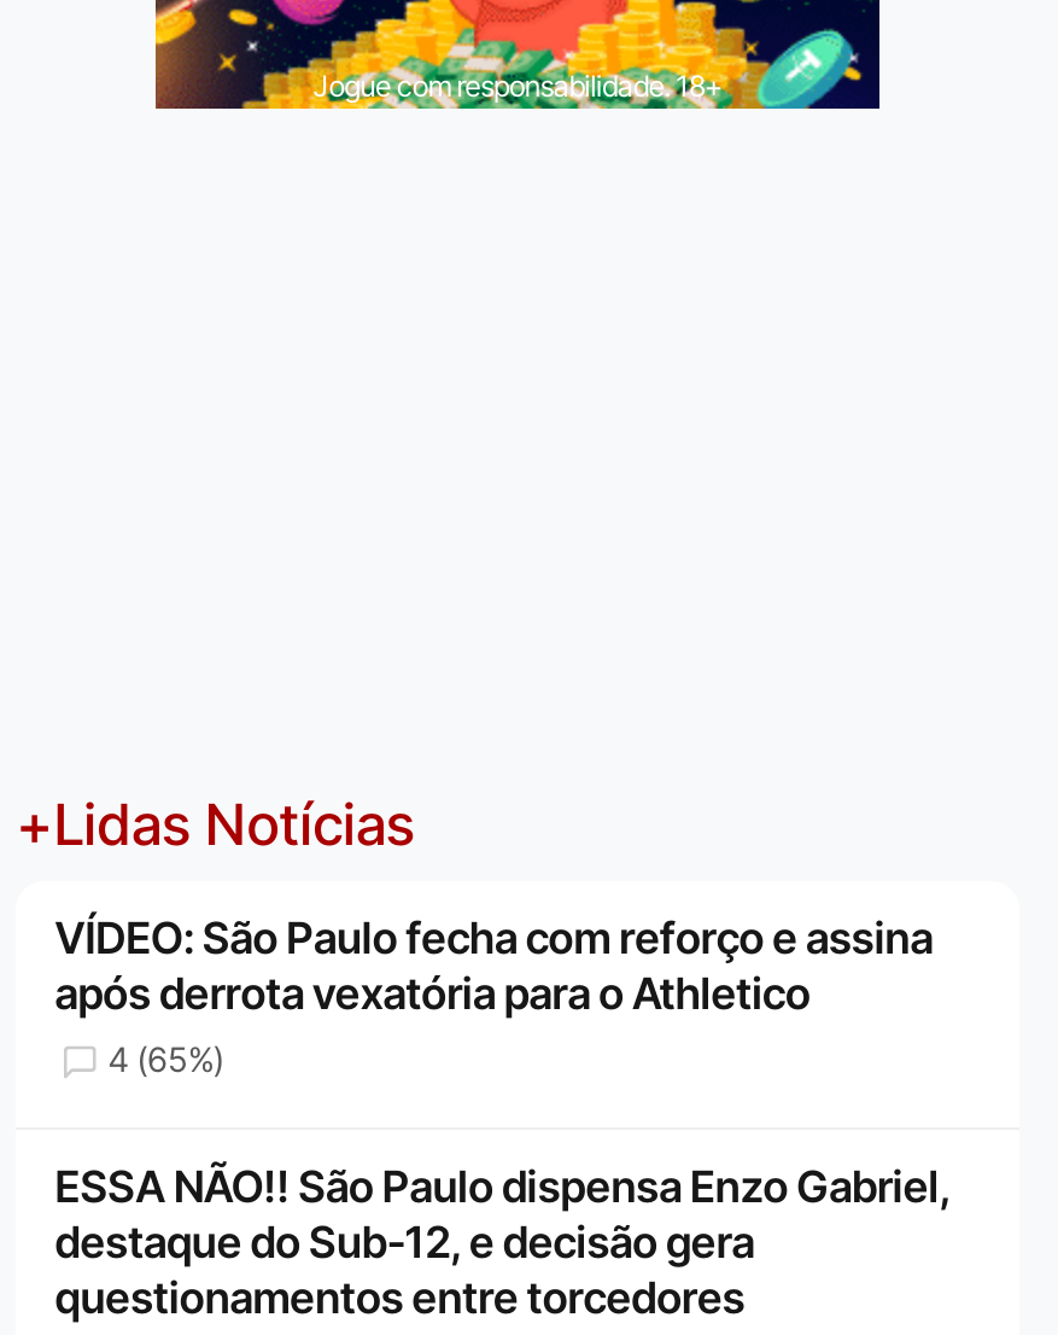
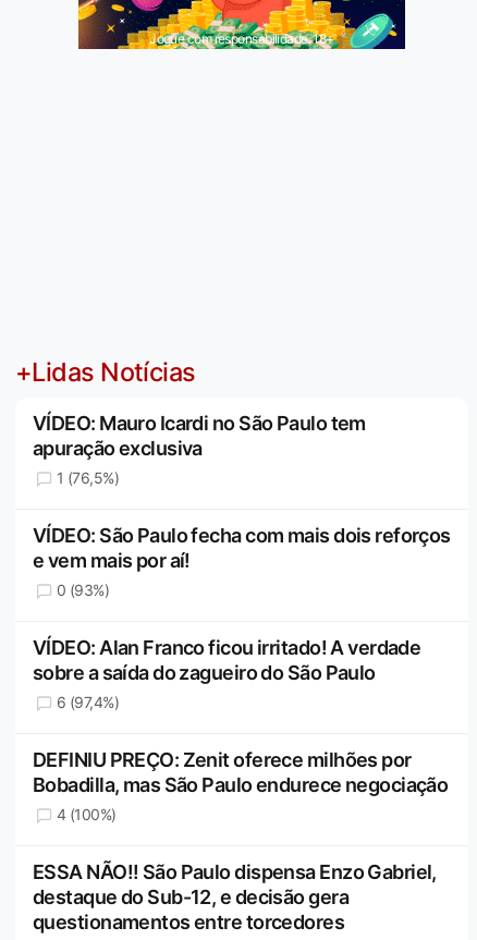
- VÍDEO: São Paulo fecha com reforço e assina
- após derrota vexatória para o Athletico
- 4 (65%)
+ VÍDEO: Mauro Icardi no São Paulo tem
+ apuração exclusiva
+ 1 (76,5%)
+ VÍDEO: São Paulo fecha com mais dois reforços
+ e vem mais por aí!
+ 0 (93%)
+ VÍDEO: Alan Franco ficou irritado! A verdade
+ sobre a saída do zagueiro do São Paulo
+ 6 (97,4%)
+ DEFINIU PREÇO: Zenit oferece milhões por
+ Bobadilla, mas São Paulo endurece negociação
+ 4 (100%)
